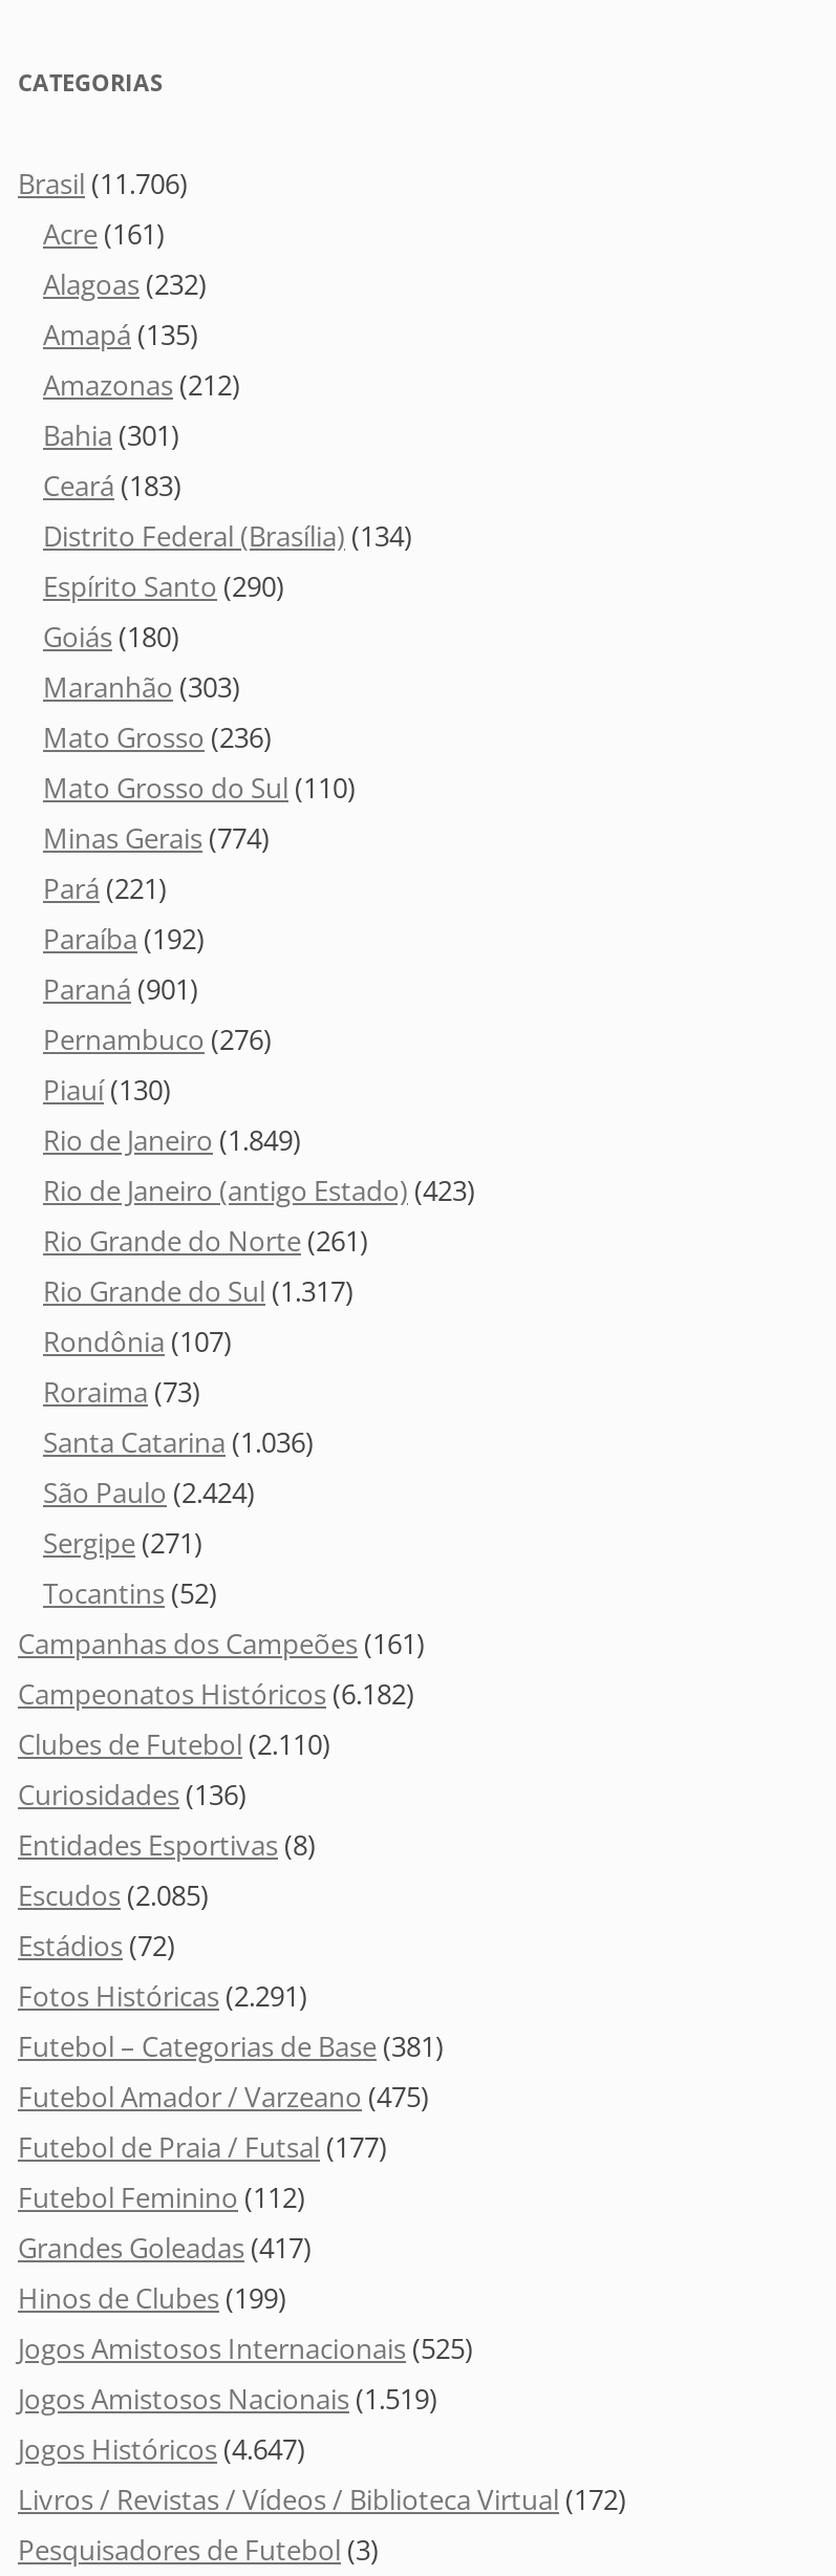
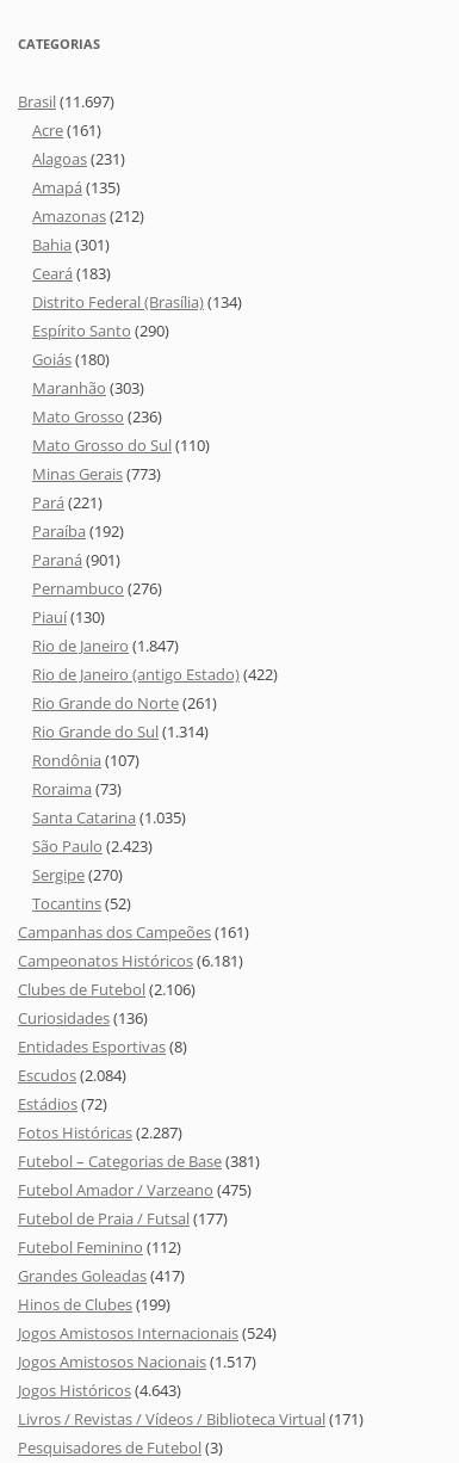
- Brasil (11.706)
+ Brasil (11.697)

- Alagoas (232)
+ Alagoas (231)

- Minas Gerais (774)
+ Minas Gerais (773)

- Rio de Janeiro (1.849)
+ Rio de Janeiro (1.847)

- Rio de Janeiro (antigo Estado) (423)
+ Rio de Janeiro (antigo Estado) (422)

- Rio Grande do Sul (1.317)
+ Rio Grande do Sul (1.314)

- Santa Catarina (1.036)
+ Santa Catarina (1.035)

- São Paulo (2.424)
+ São Paulo (2.423)

- Sergipe (271)
+ Sergipe (270)

- Campeonatos Históricos (6.182)
+ Campeonatos Históricos (6.181)

- Clubes de Futebol (2.110)
+ Clubes de Futebol (2.106)

- Escudos (2.085)
+ Escudos (2.084)

- Fotos Históricas (2.291)
+ Fotos Históricas (2.287)

- Jogos Amistosos Internacionais (525)
+ Jogos Amistosos Internacionais (524)

- Jogos Amistosos Nacionais (1.519)
+ Jogos Amistosos Nacionais (1.517)

- Jogos Históricos (4.647)
+ Jogos Históricos (4.643)

- Livros / Revistas / Vídeos / Biblioteca Virtual (172)
+ Livros / Revistas / Vídeos / Biblioteca Virtual (171)
